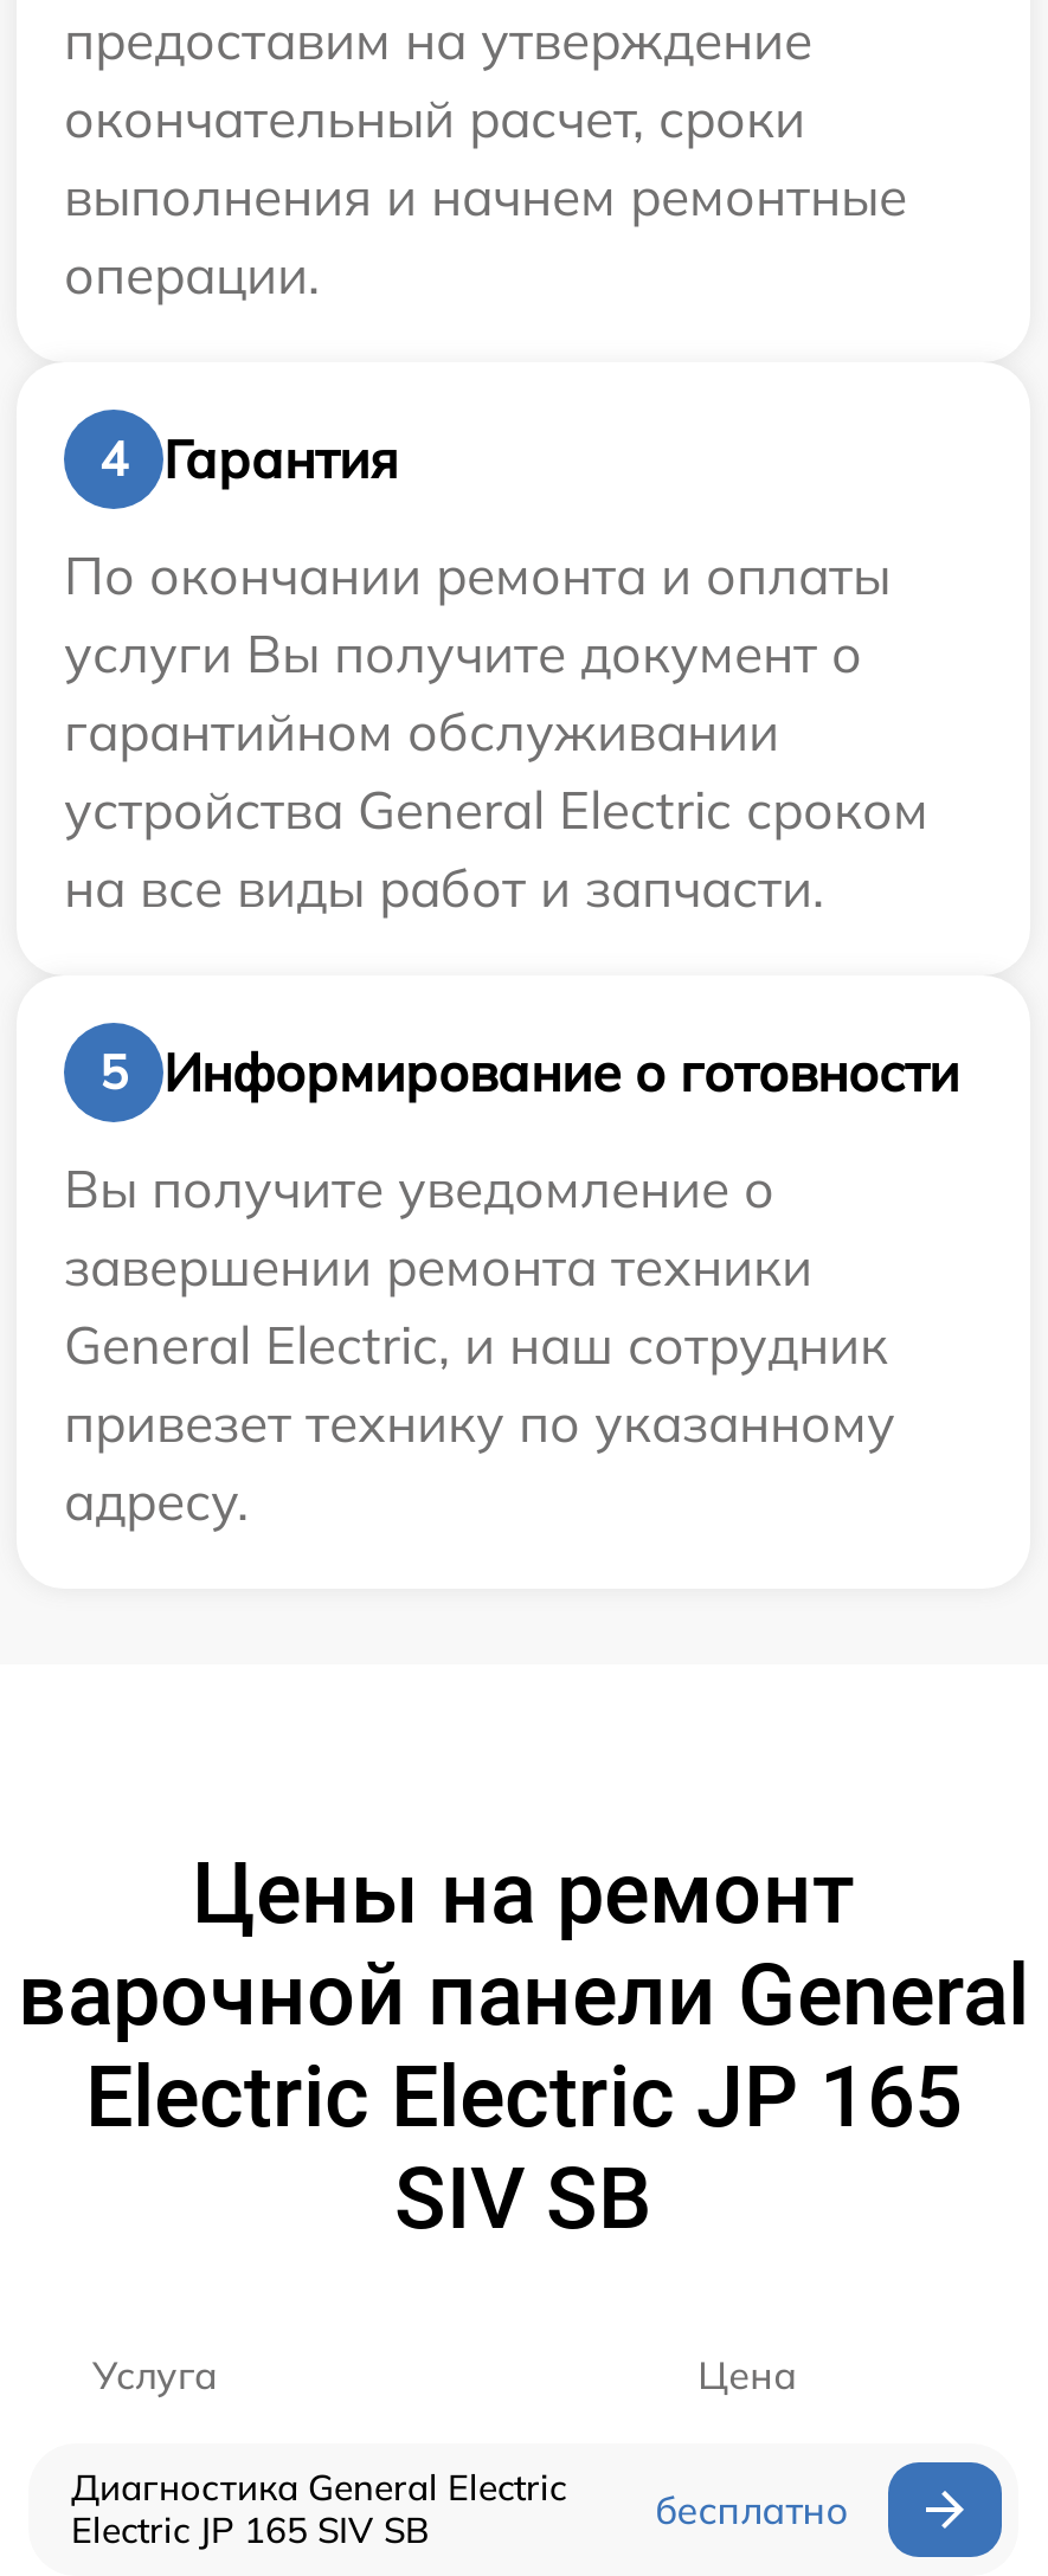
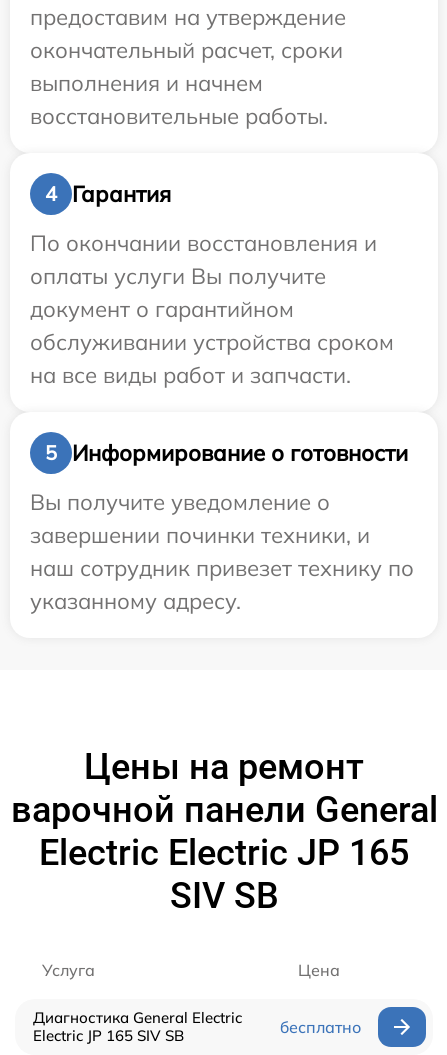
- выполнения и начнем ремонтные
- операции.
+ выполнения и начнем
+ восстановительные работы.

- По окончании ремонта и оплаты
- услуги Вы получите документ о
- гарантийном обслуживании
- устройства General Electric сроком
+ По окончании восстановления и
+ оплаты услуги Вы получите
+ документ о гарантийном
+ обслуживании устройства сроком

- завершении ремонта техники
- General Electric, и наш сотрудник
- привезет технику по указанному
- адресу.
+ завершении починки техники, и
+ наш сотрудник привезет технику по
+ указанному адресу.
